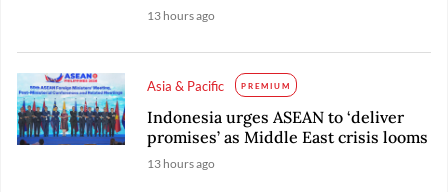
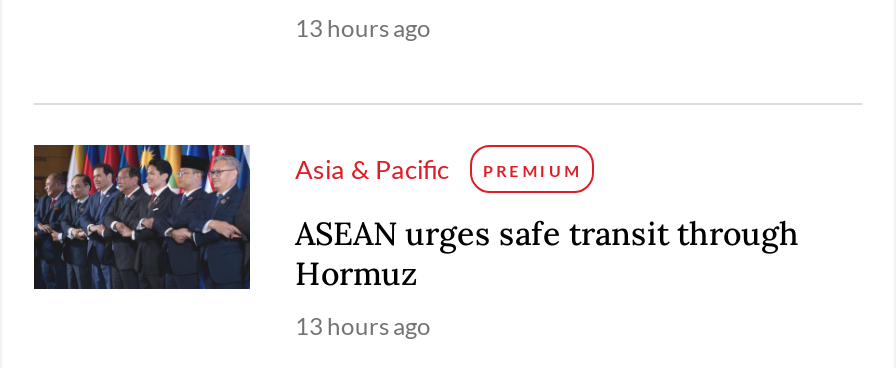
- [image]
- Indonesia urges ASEAN to ‘deliver
- promises’ as Middle East crisis looms
+ [image]
+ ASEAN urges safe transit through
+ Hormuz
